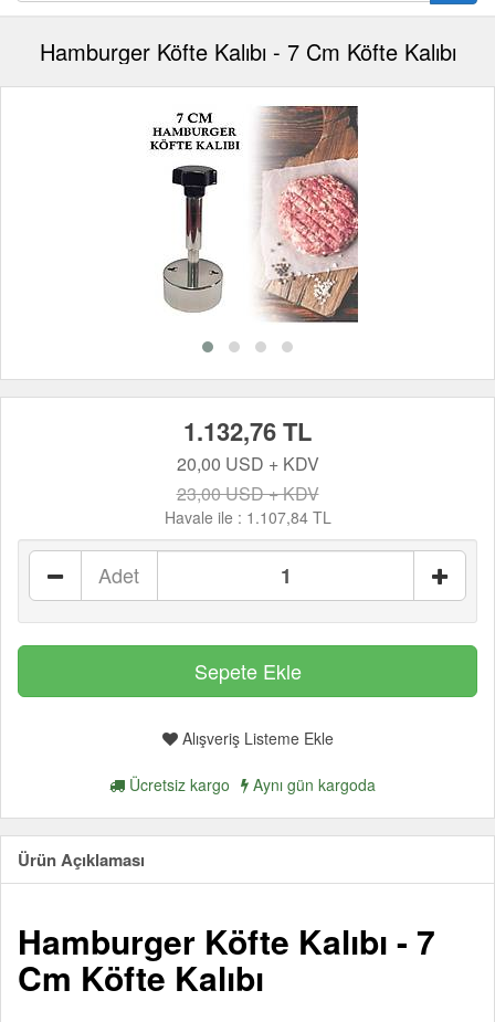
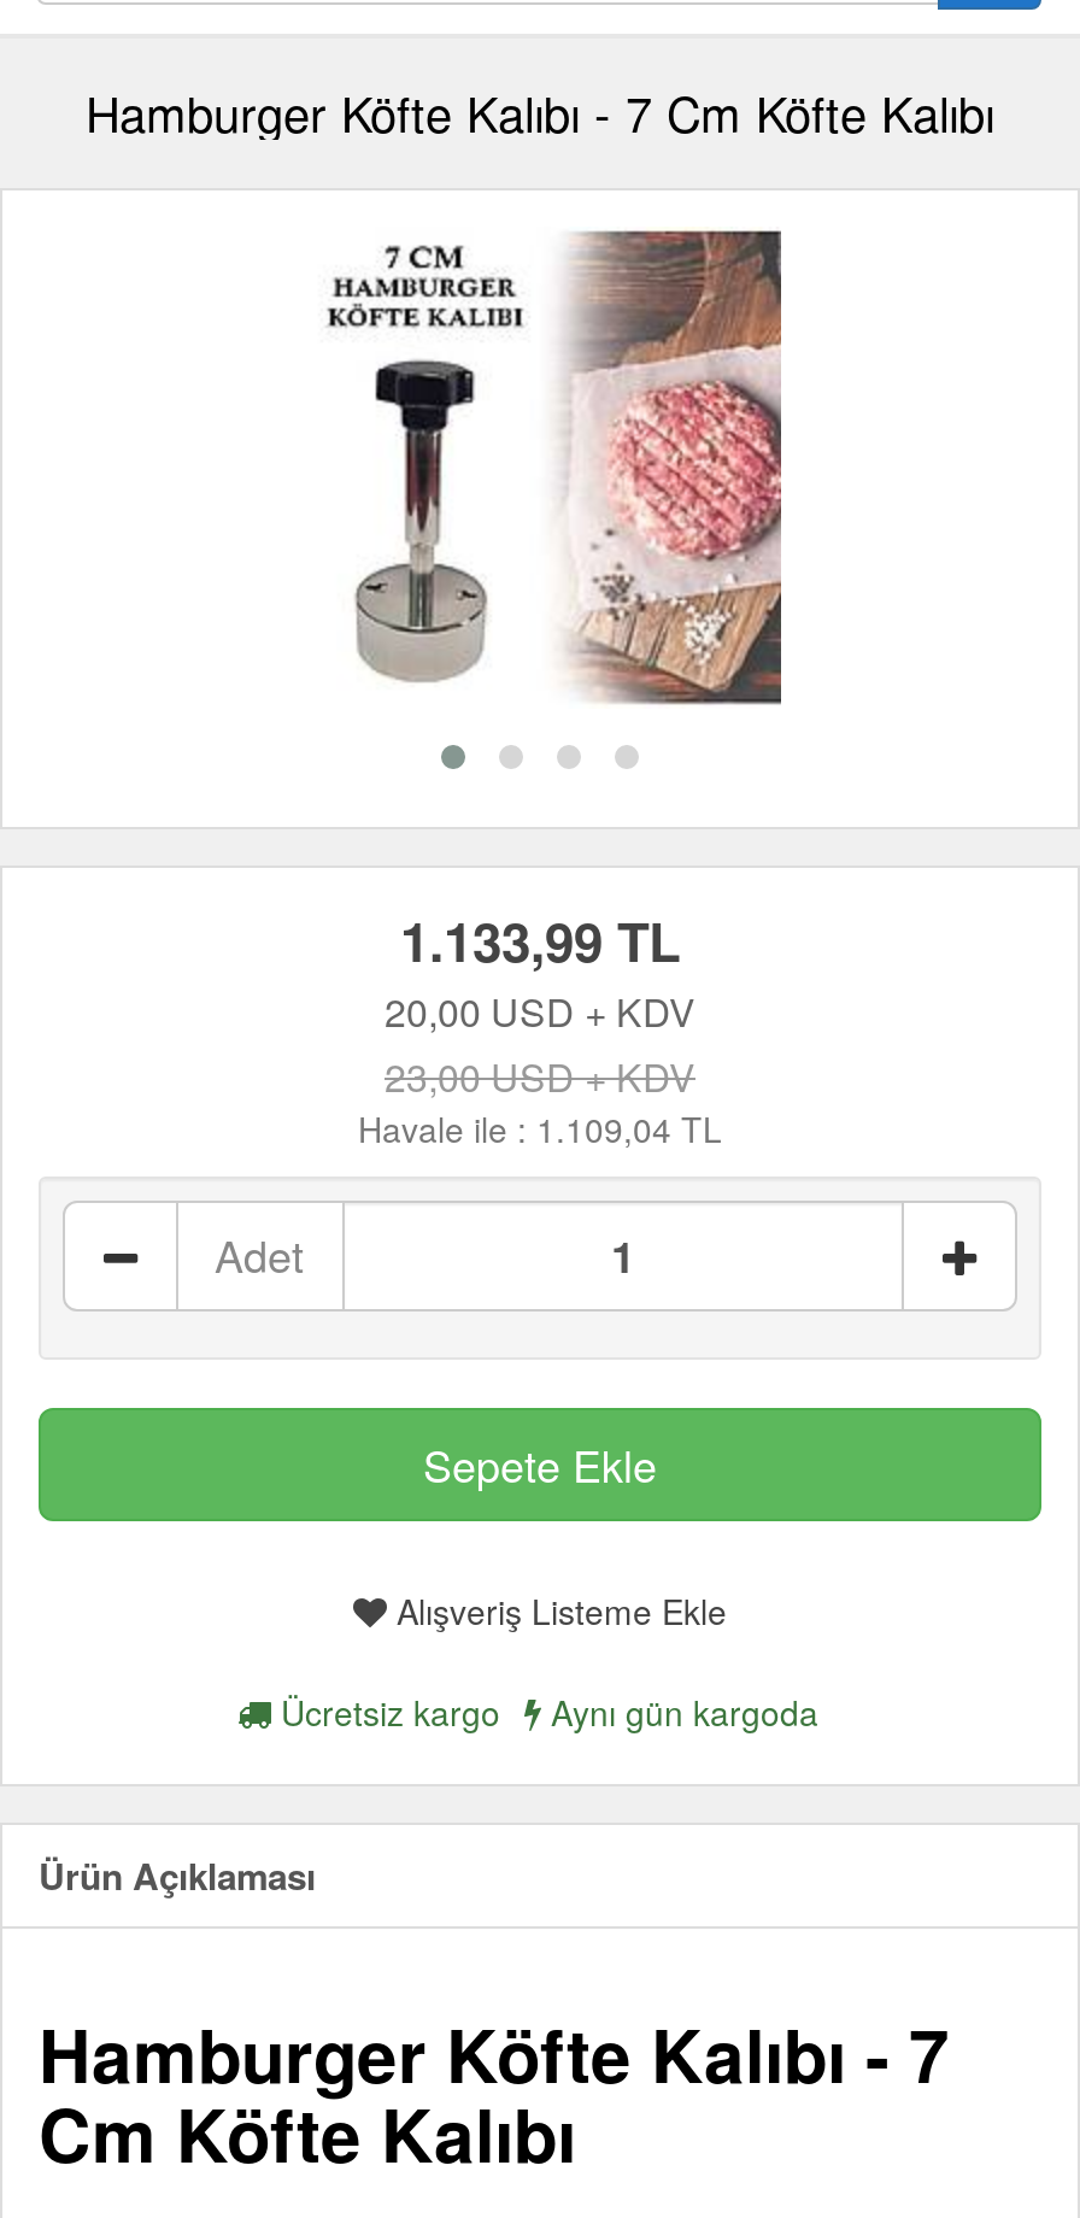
- 1.132,76 TL
+ 1.133,99 TL

- Havale ile : 1.107,84 TL
+ Havale ile : 1.109,04 TL
